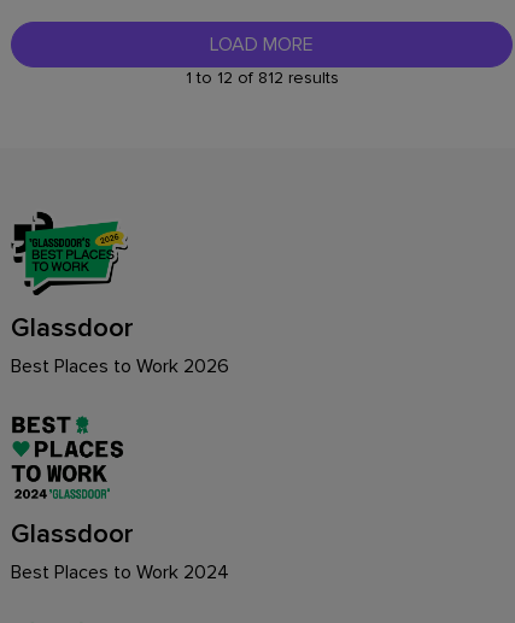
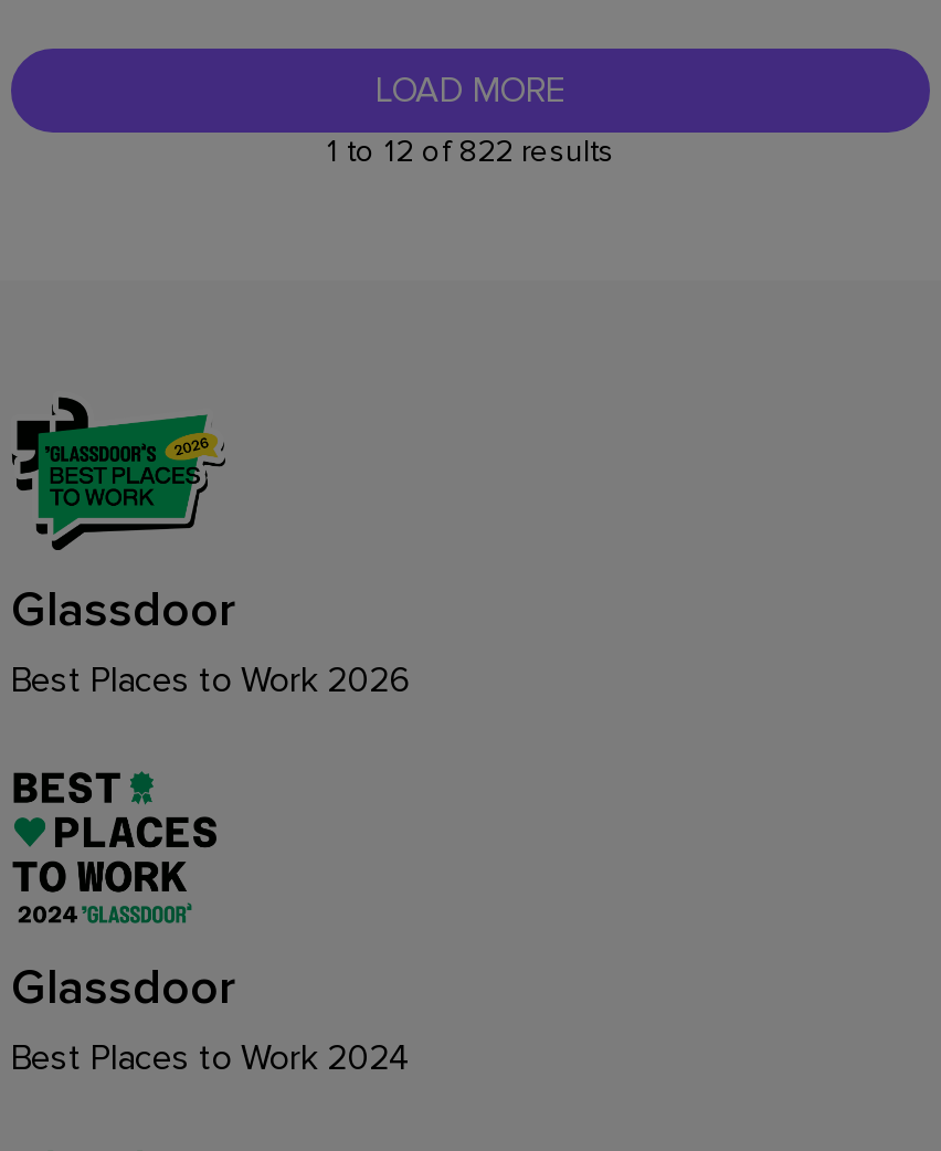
- 1 to 12 of 812 results
+ 1 to 12 of 822 results
